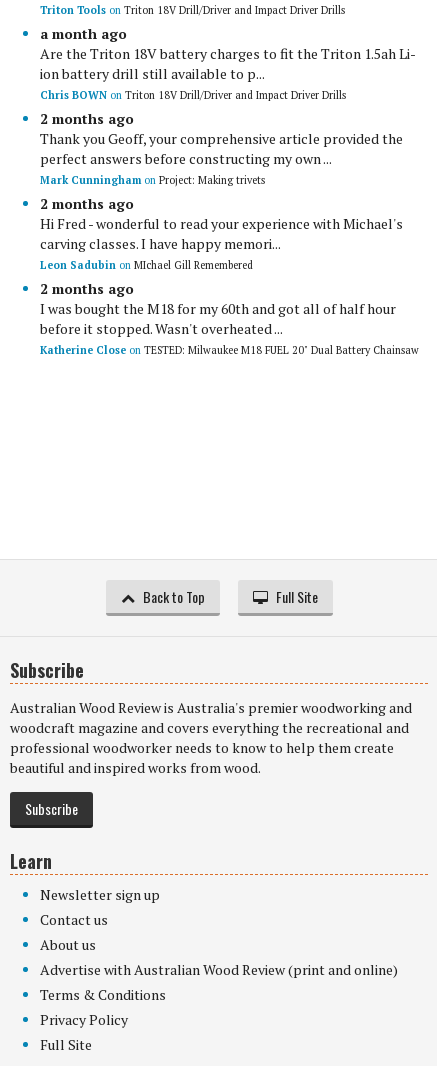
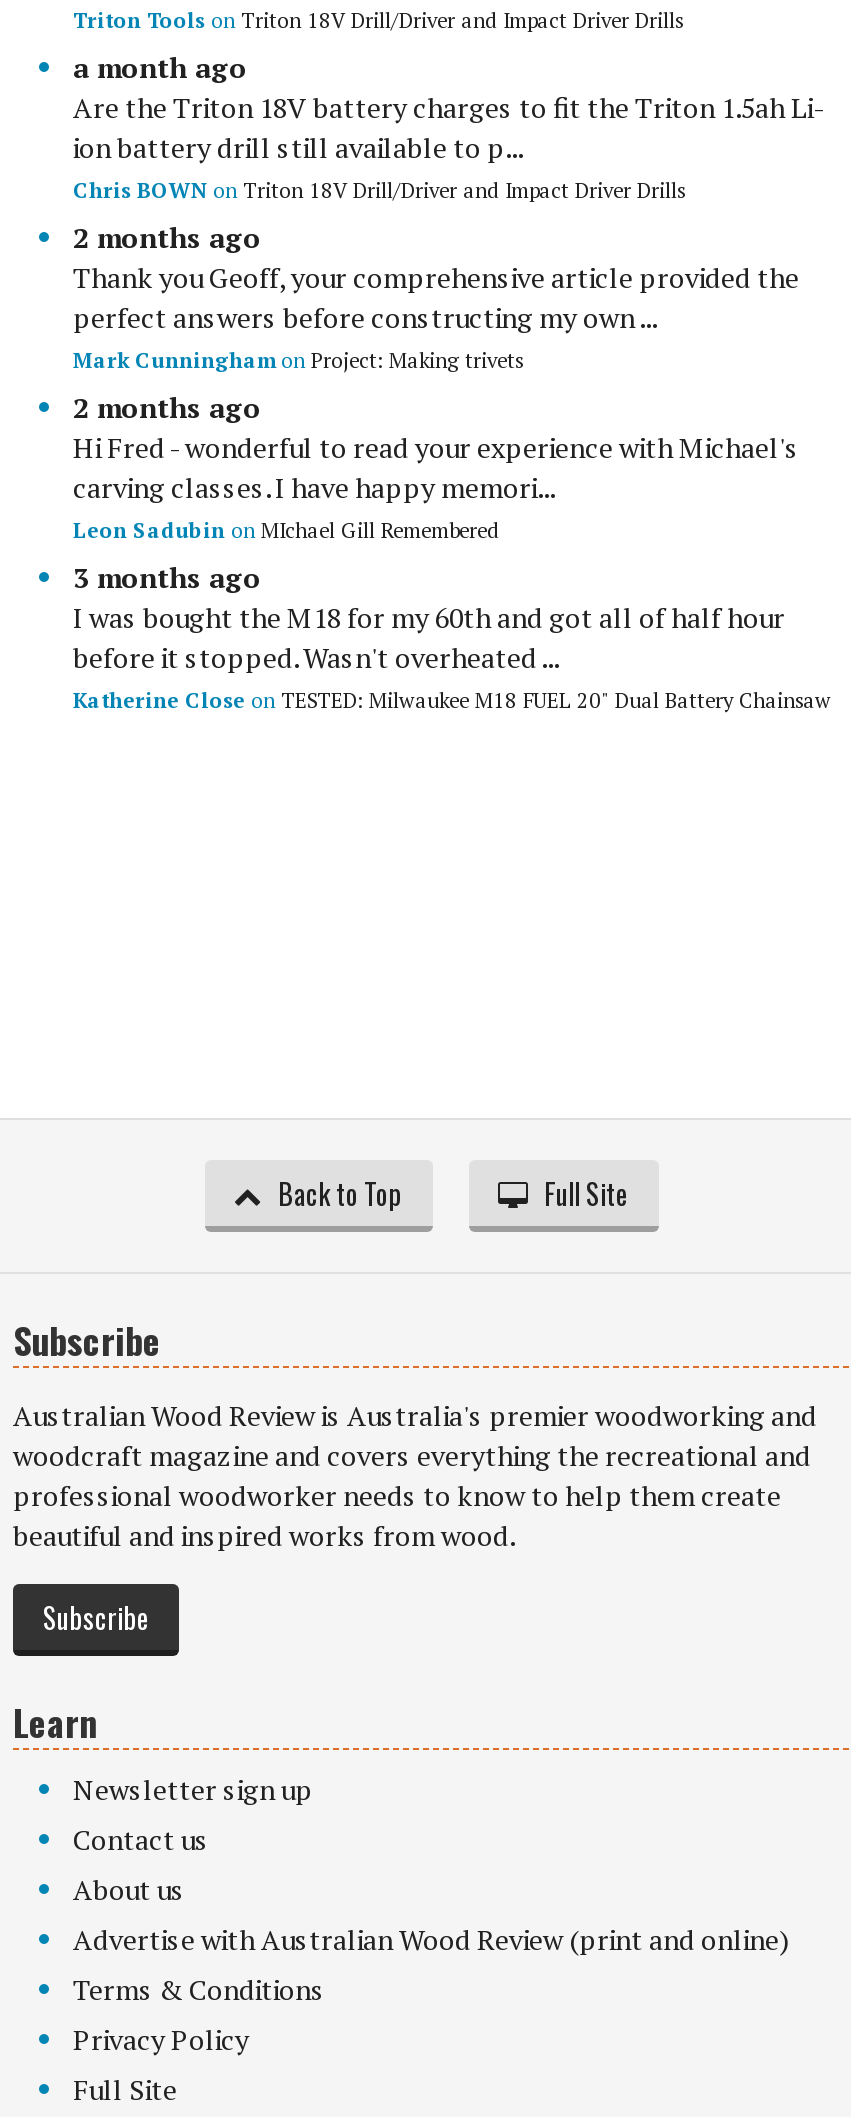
- 2 months ago
+ 3 months ago
